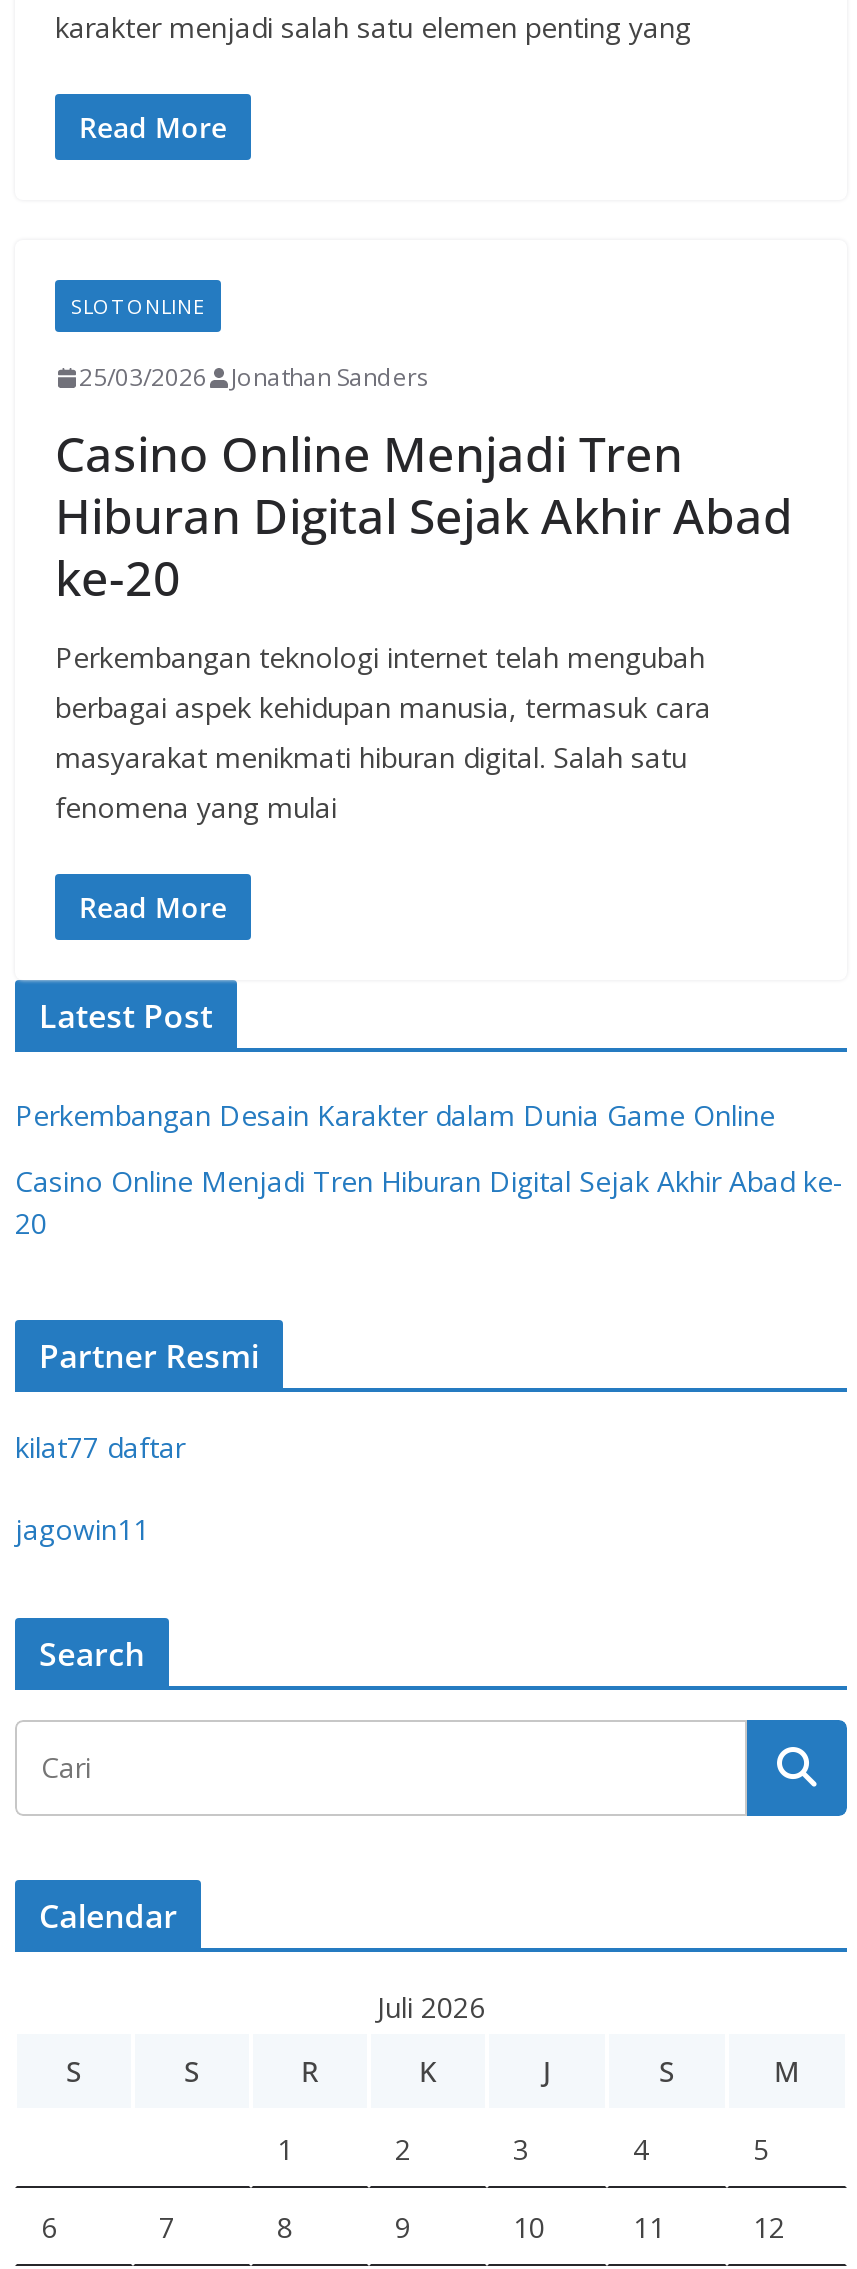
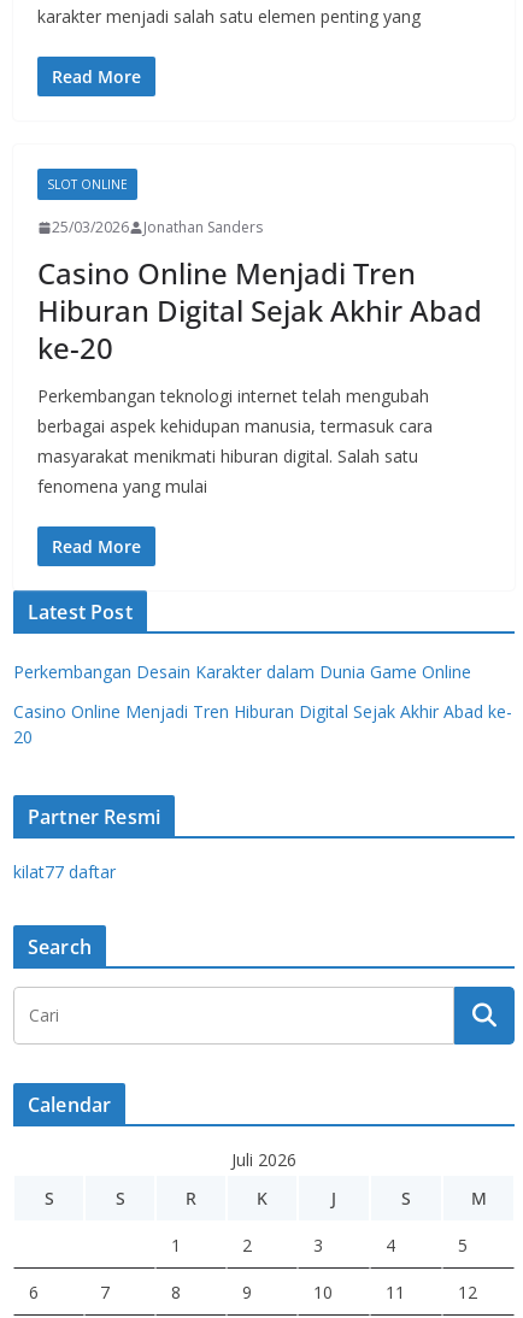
- jagowin11
